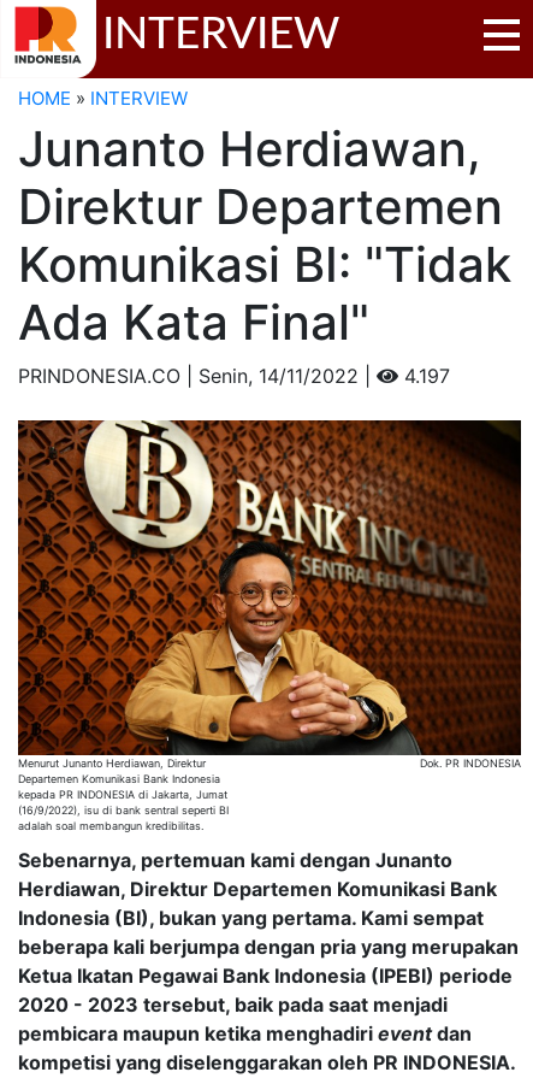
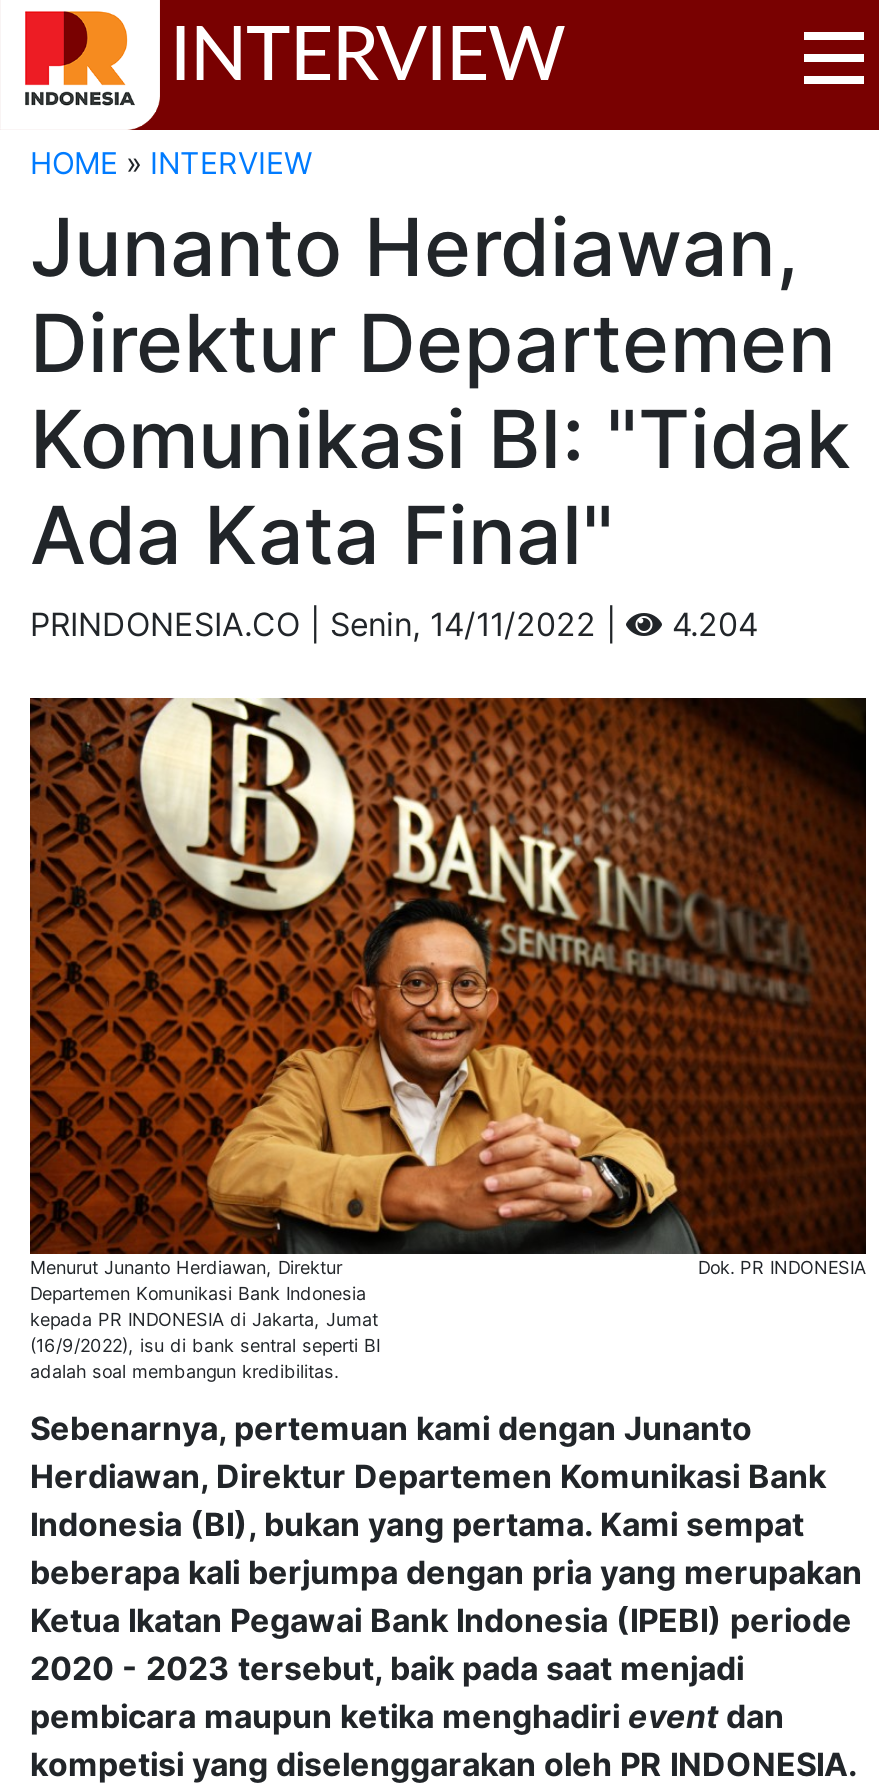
- 4.197
+ 4.204
